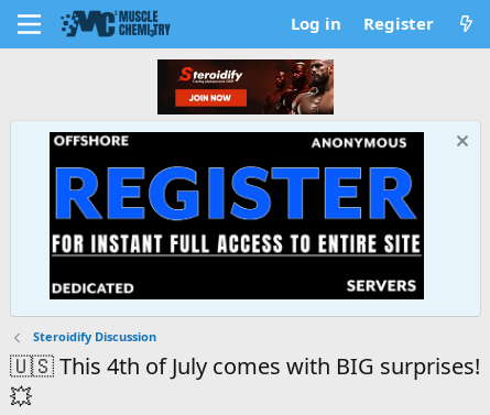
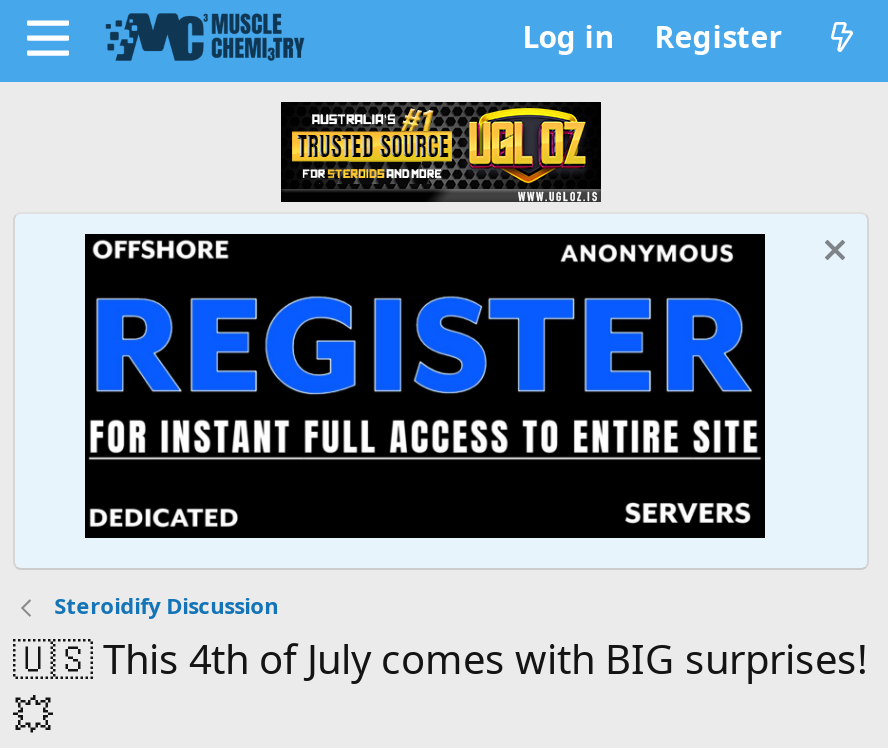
- [image]
+ [image]
